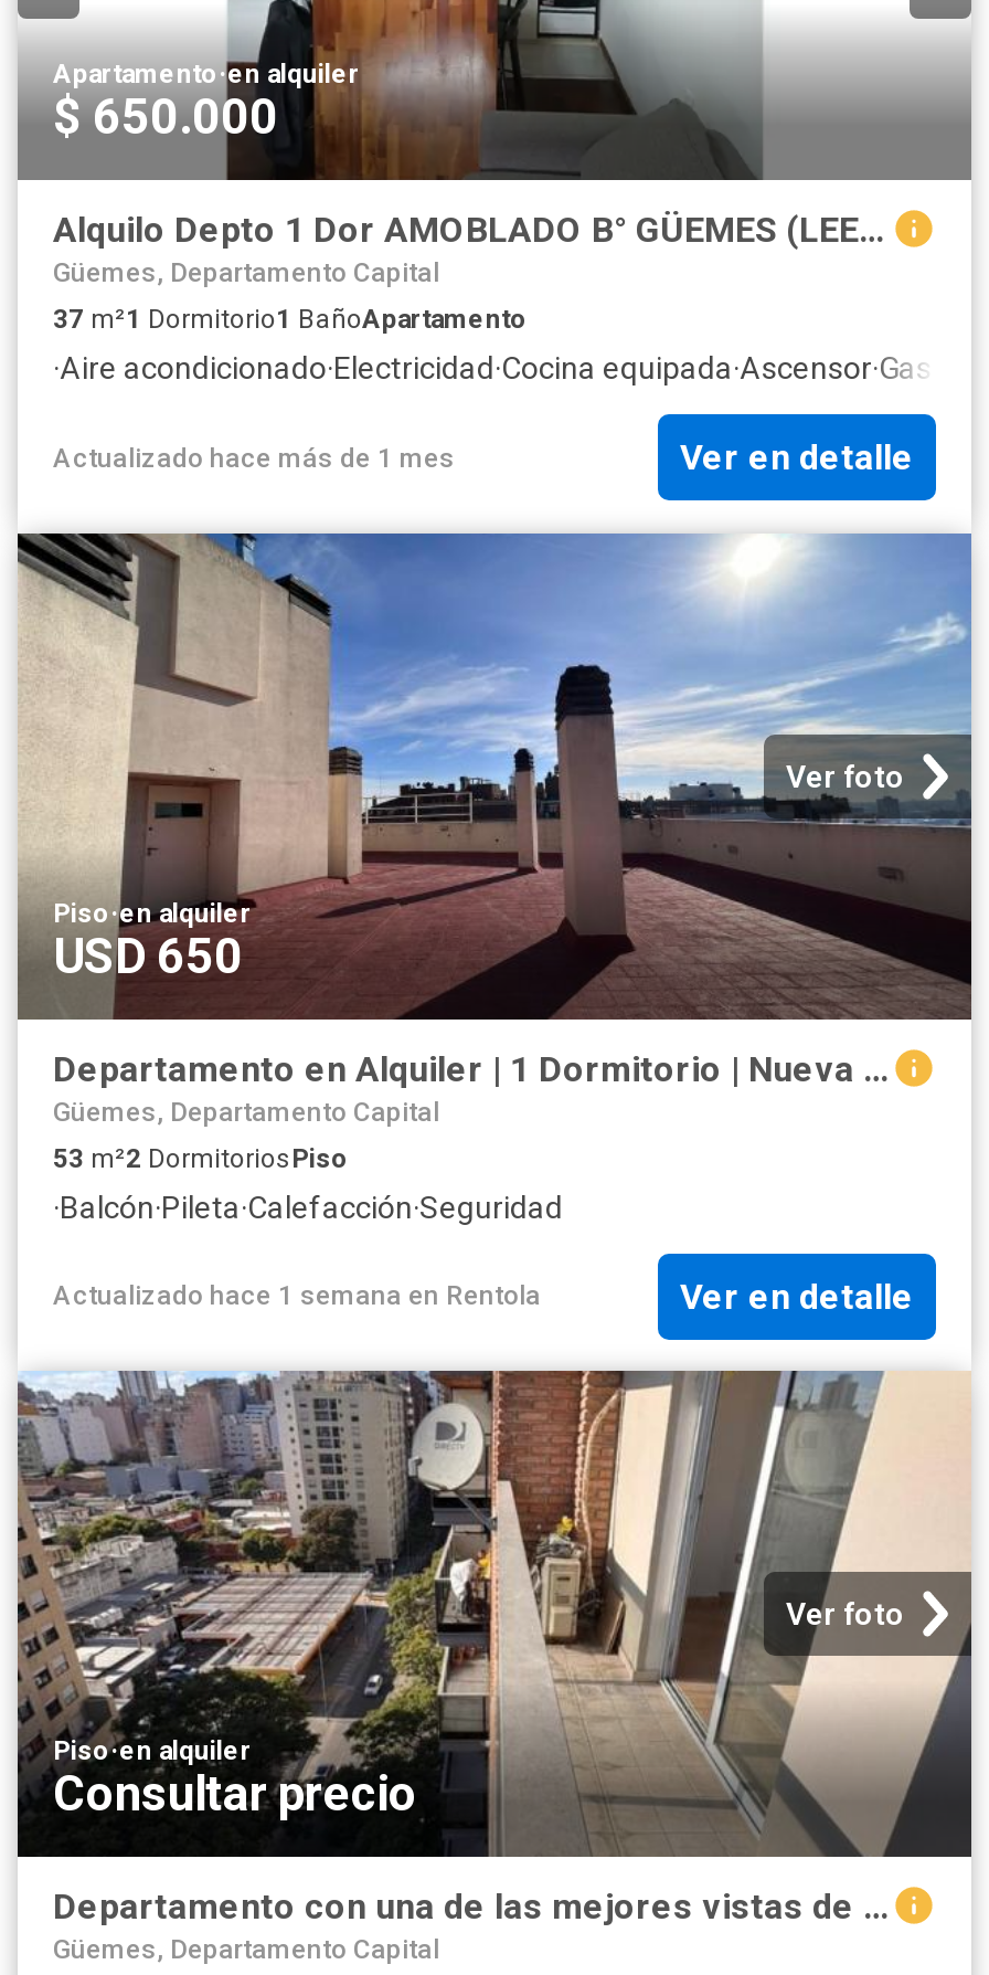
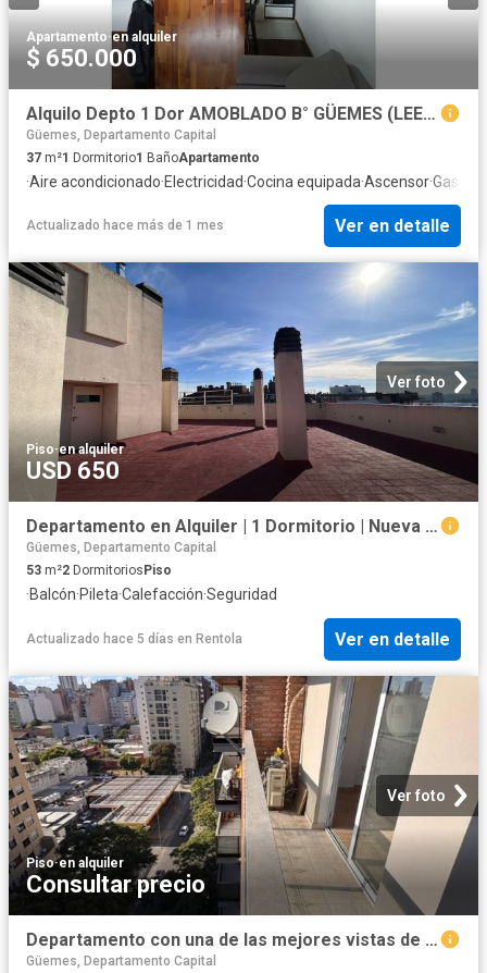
- Actualizado hace 1 semana en Rentola
+ Actualizado hace 5 días en Rentola
